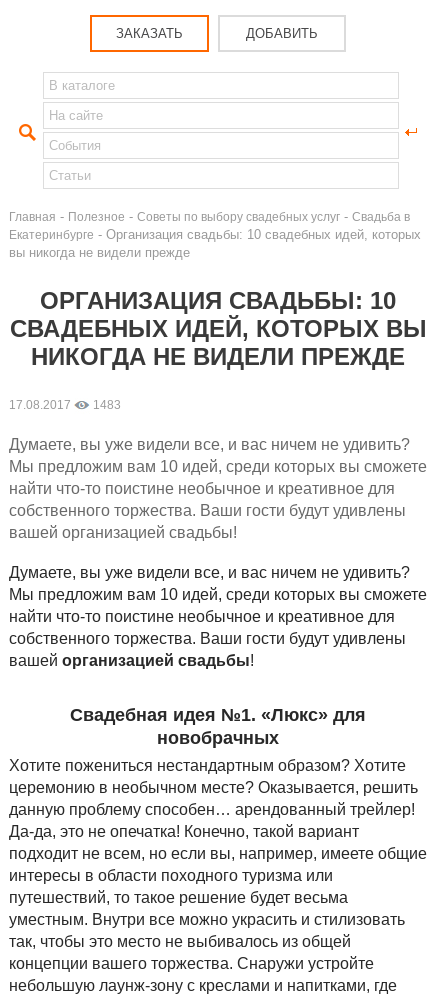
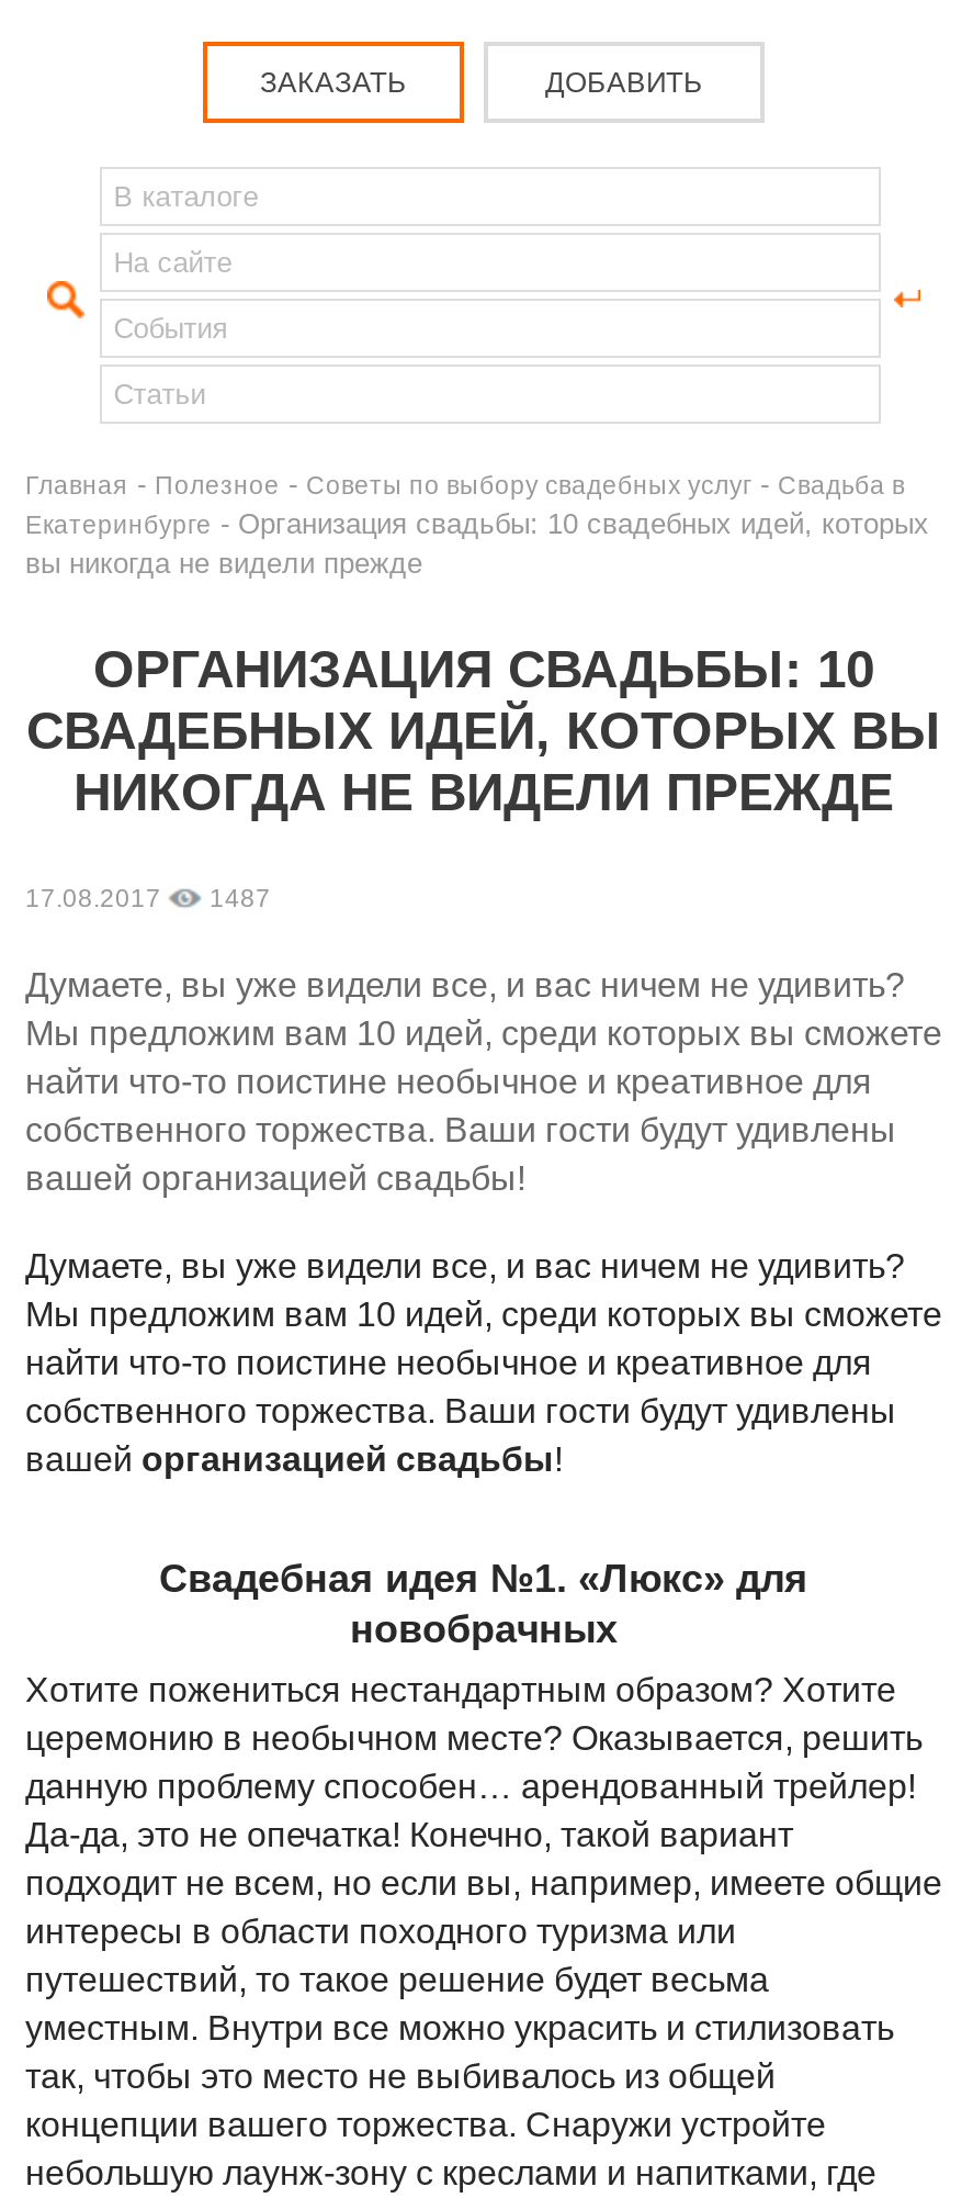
- 17.08.2017 1483
+ 17.08.2017 1487
